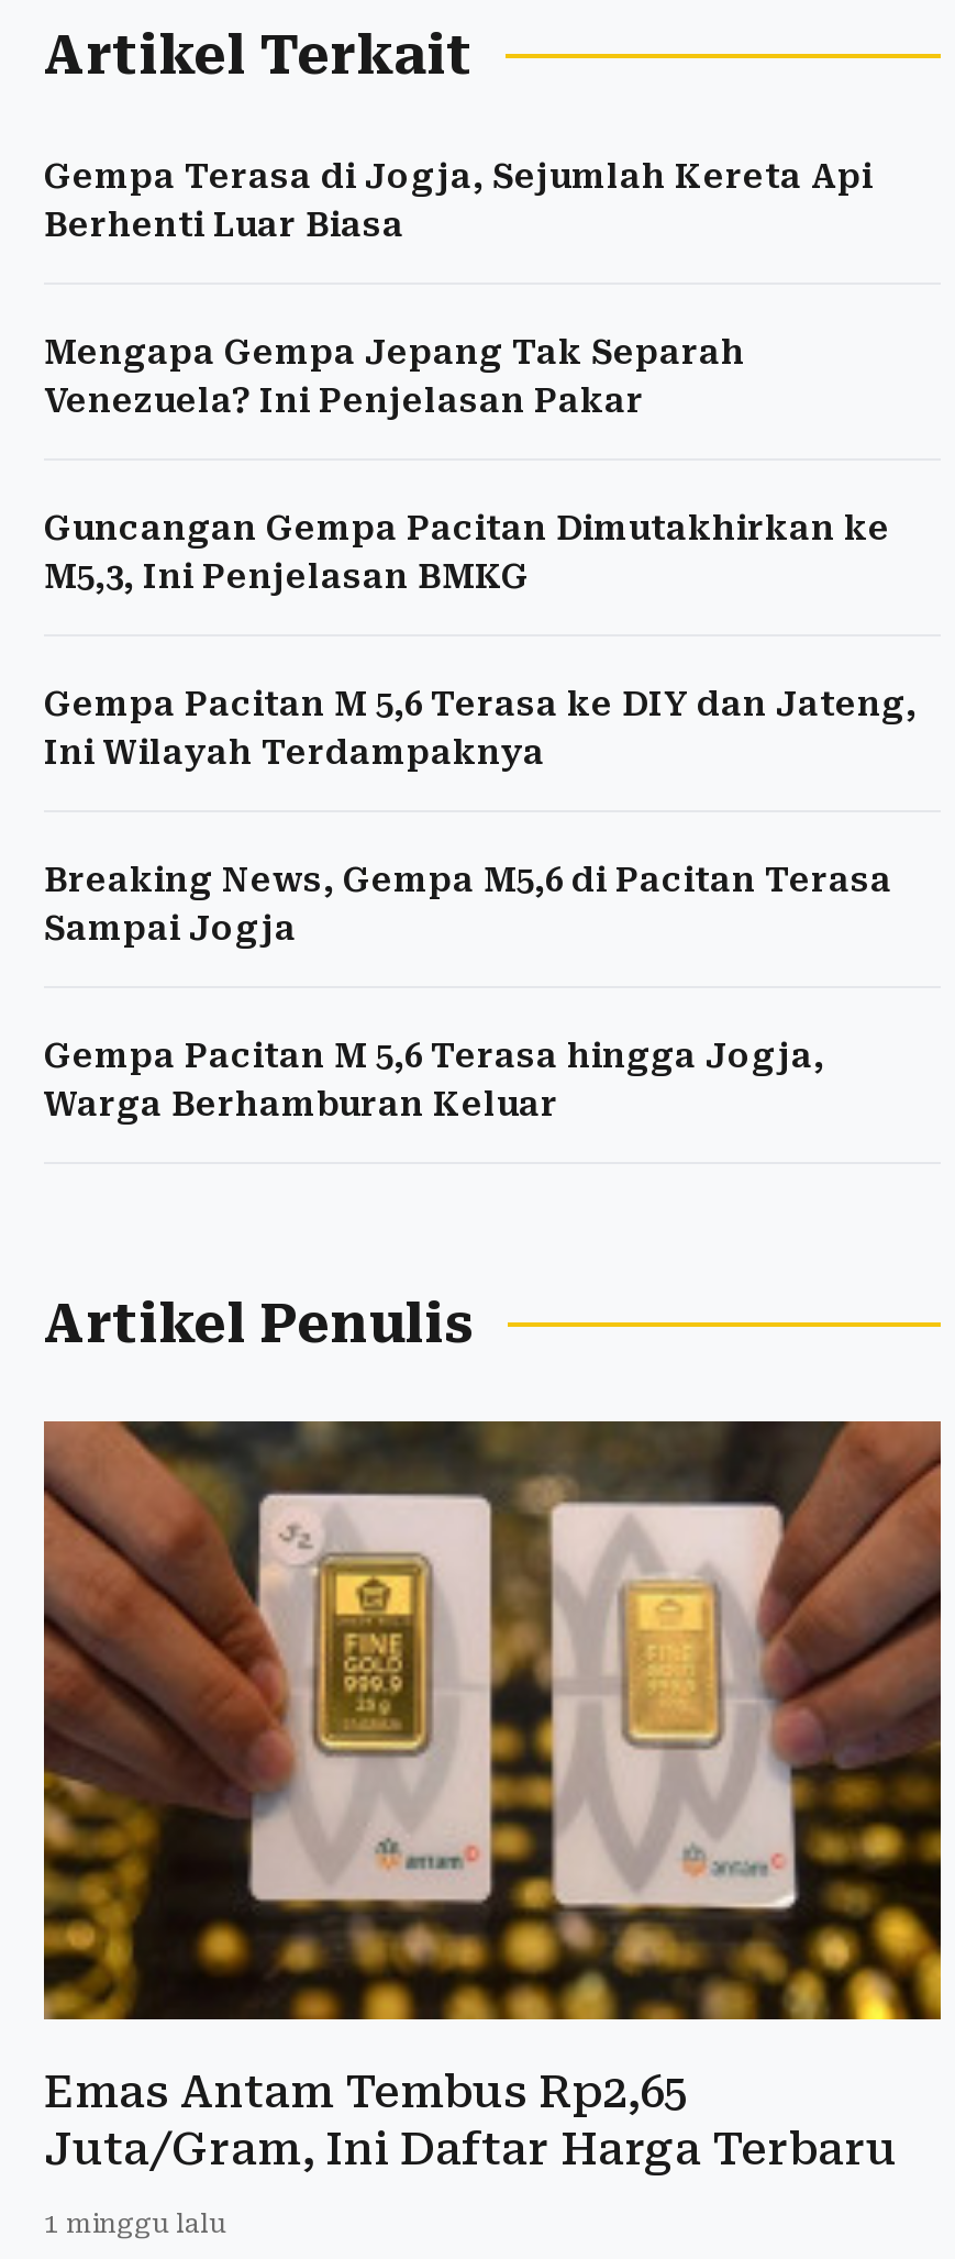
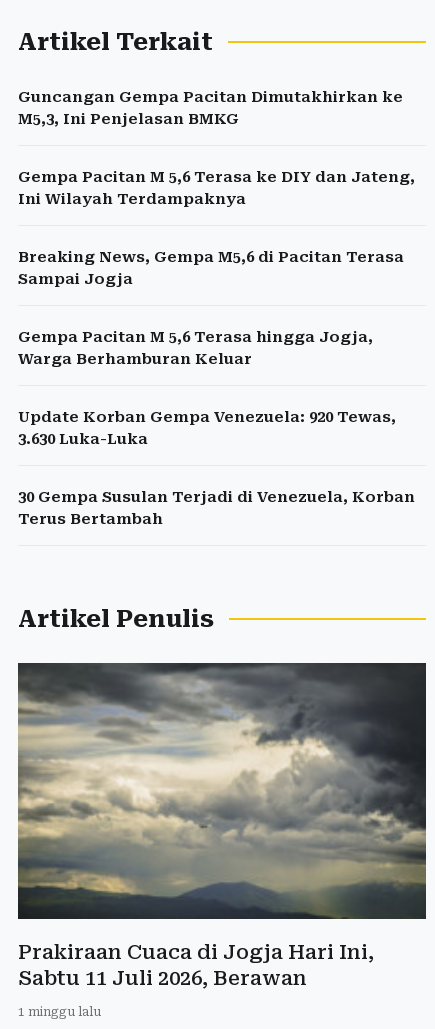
- Gempa Terasa di Jogja, Sejumlah Kereta Api
- Berhenti Luar Biasa
- Mengapa Gempa Jepang Tak Separah
- Venezuela? Ini Penjelasan Pakar

moved up: Guncangan Gempa Pacitan Dimutakhirkan ke | M5,3, Ini Penjelasan BMKG | Gempa Pacitan M 5,6 Terasa ke DIY dan Jateng, | Ini Wilayah Terdampaknya | Breaking News, Gempa M5,6 di Pacitan Terasa | Sampai Jogja | Gempa Pacitan M 5,6 Terasa hingga Jogja, | Warga Berhamburan Keluar

+ Update Korban Gempa Venezuela: 920 Tewas,
+ 3.630 Luka-Luka
+ 30 Gempa Susulan Terjadi di Venezuela, Korban
+ Terus Bertambah

- [image]
- Emas Antam Tembus Rp2,65
- Juta/Gram, Ini Daftar Harga Terbaru
+ [image]
+ Prakiraan Cuaca di Jogja Hari Ini,
+ Sabtu 11 Juli 2026, Berawan
